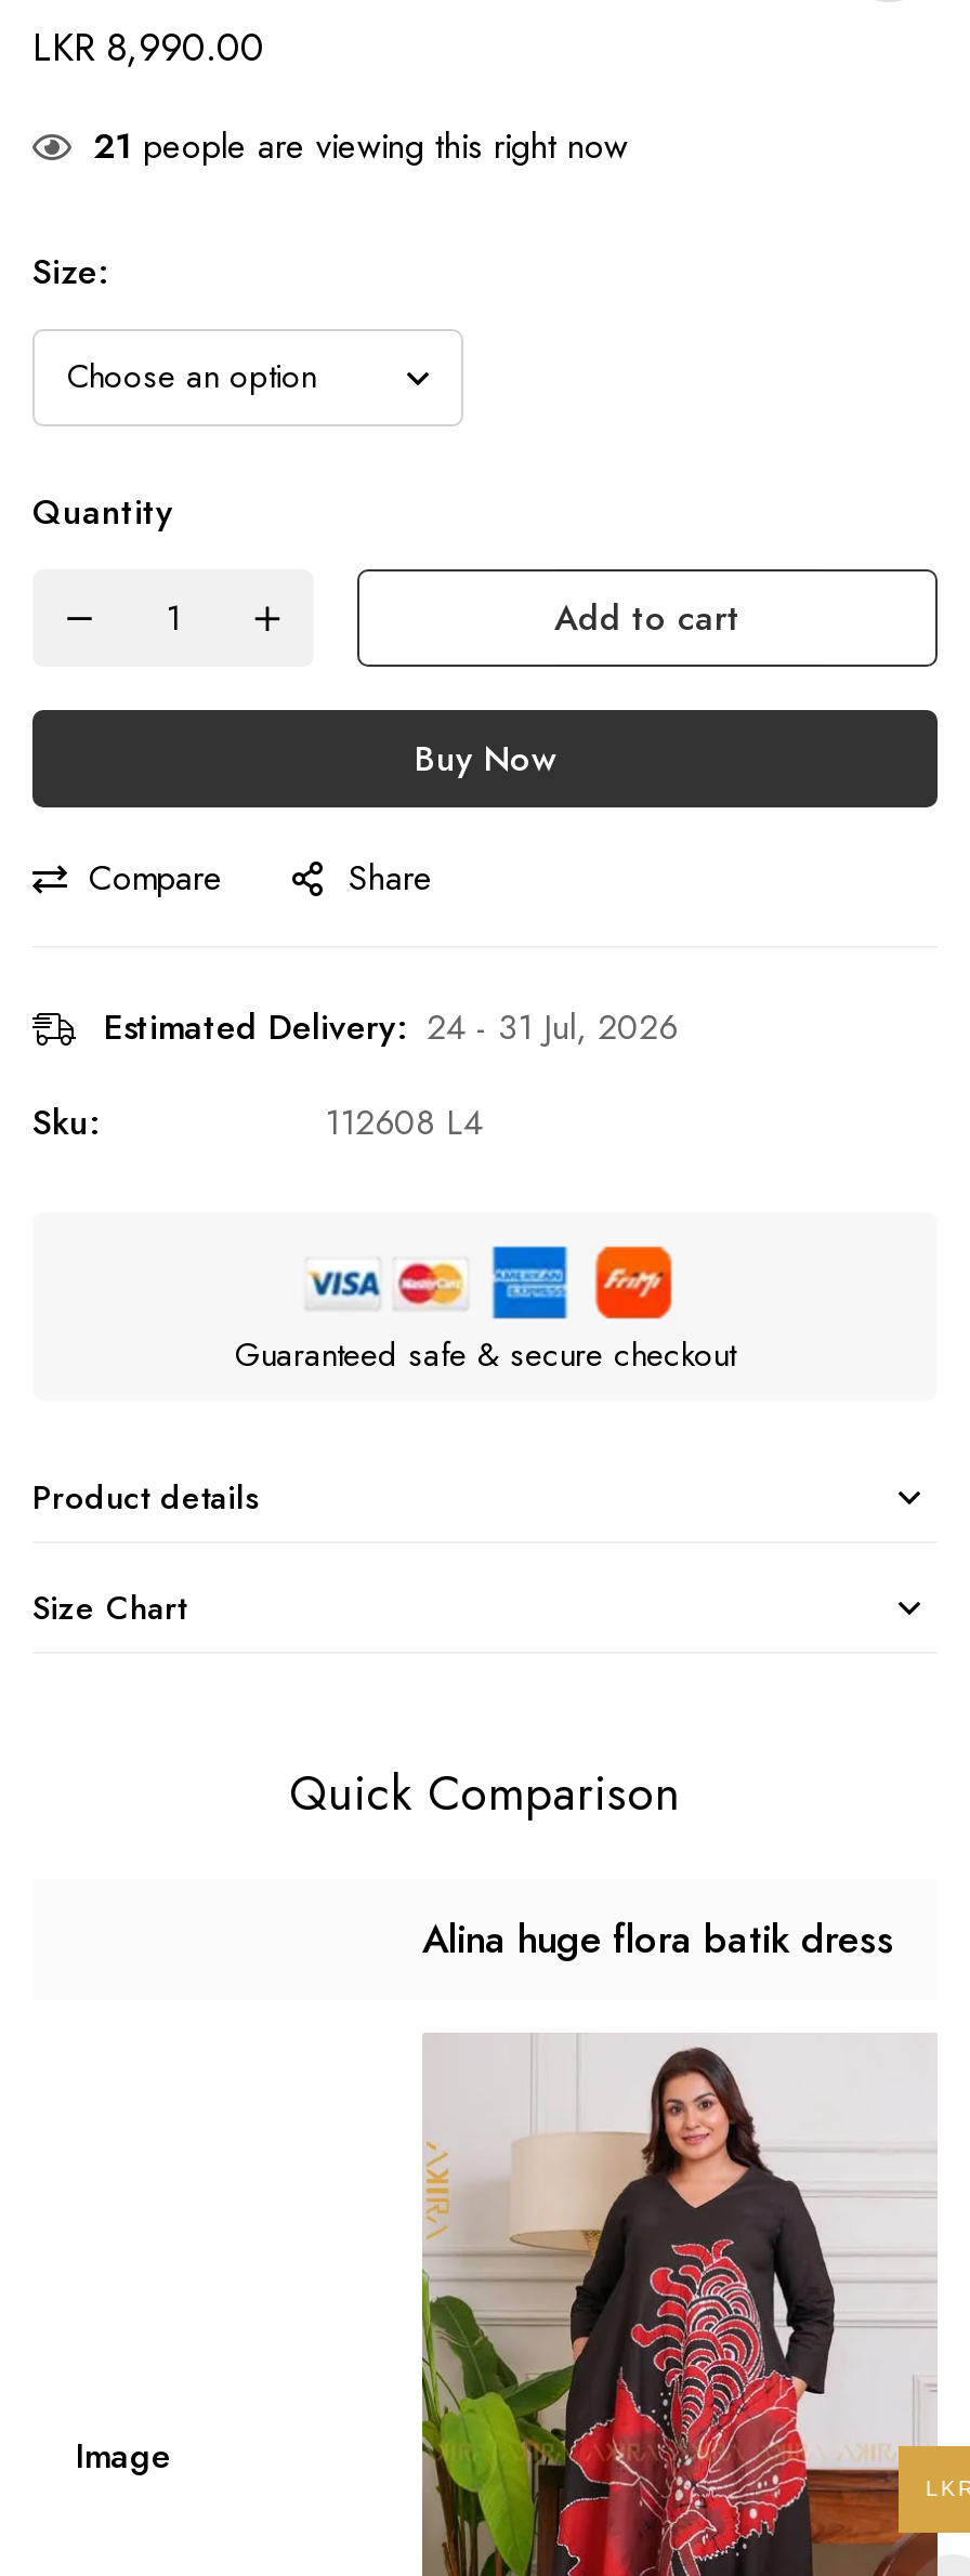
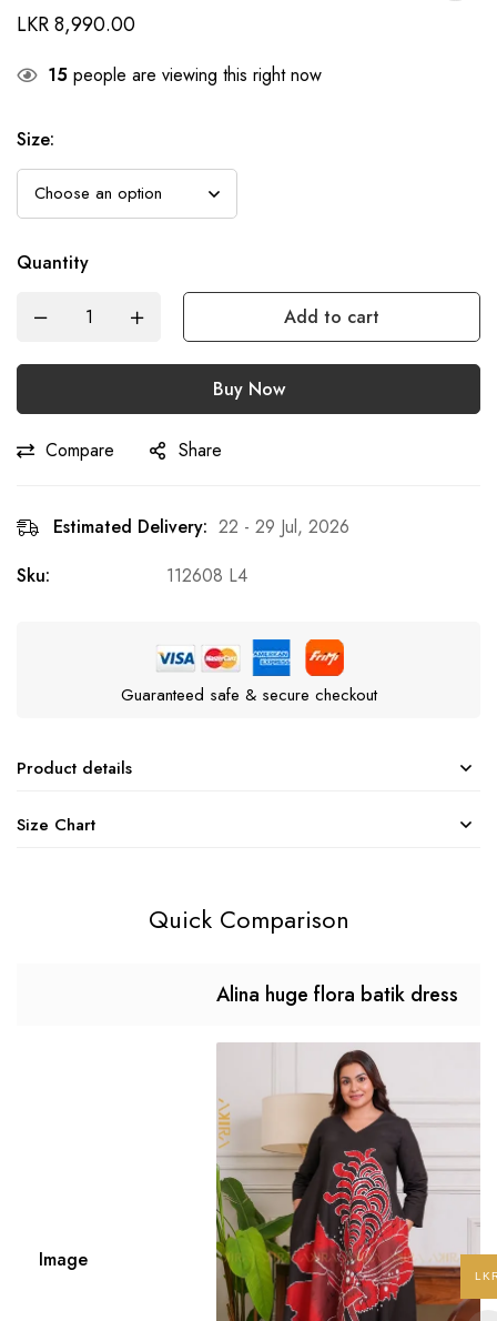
- 21 people are viewing this right now
+ 15 people are viewing this right now

- Estimated Delivery: 24 - 31 Jul, 2026
+ Estimated Delivery: 22 - 29 Jul, 2026
